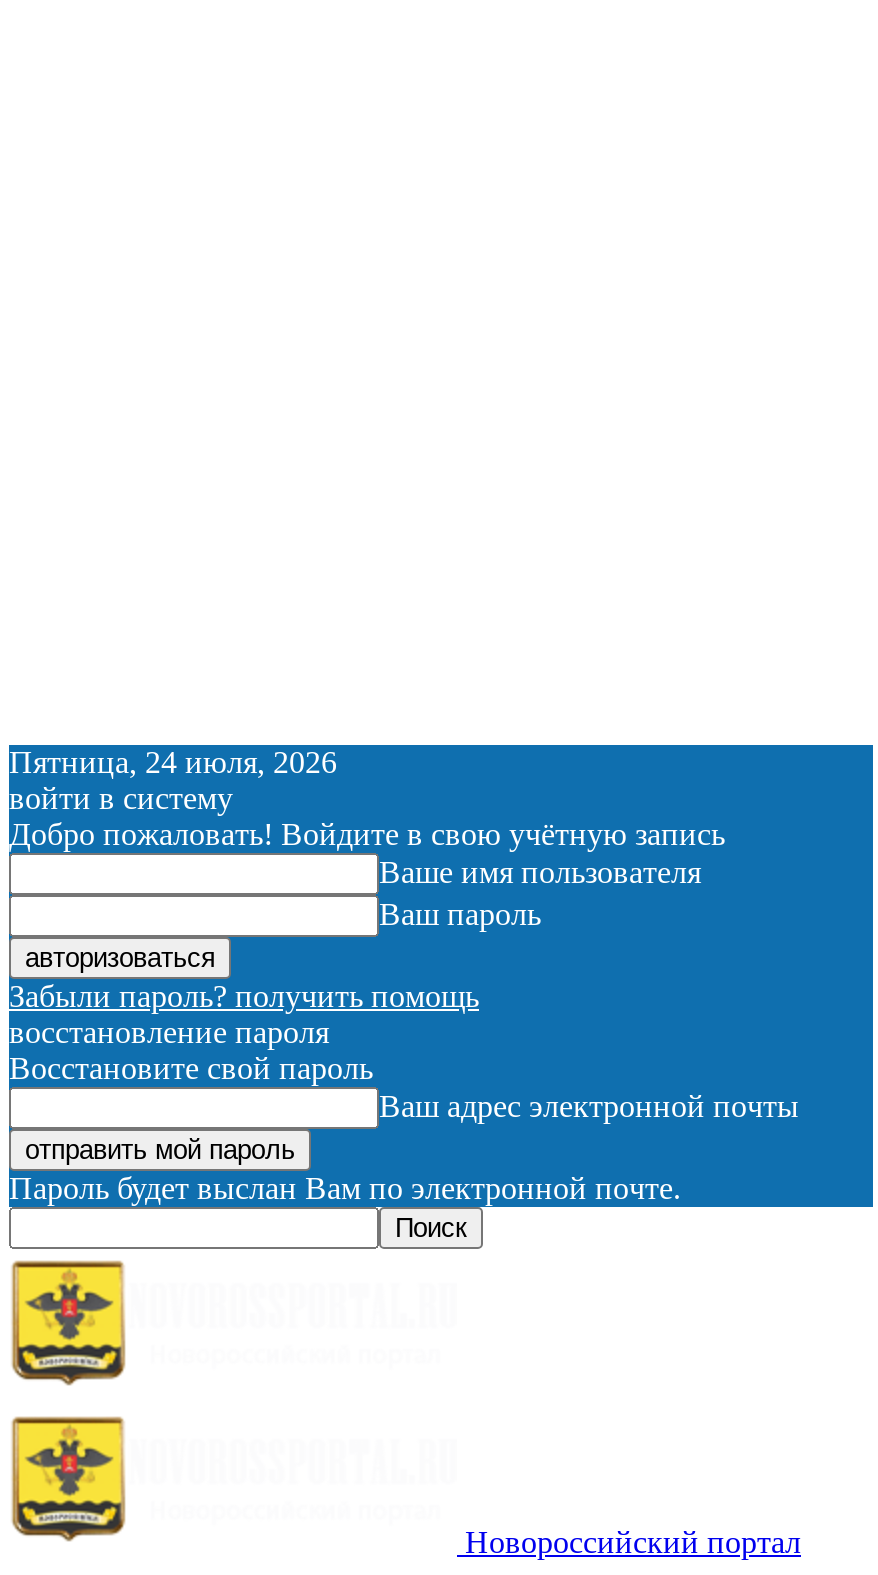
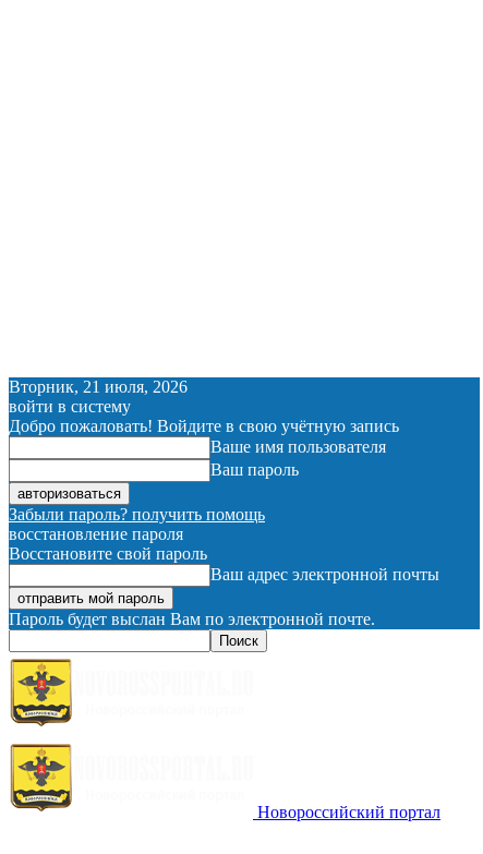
- Пятница, 24 июля, 2026
+ Вторник, 21 июля, 2026
